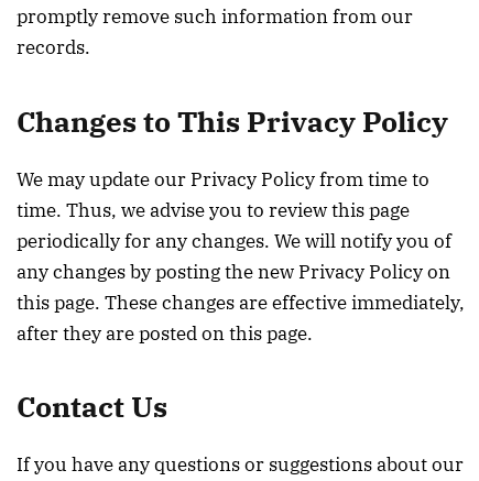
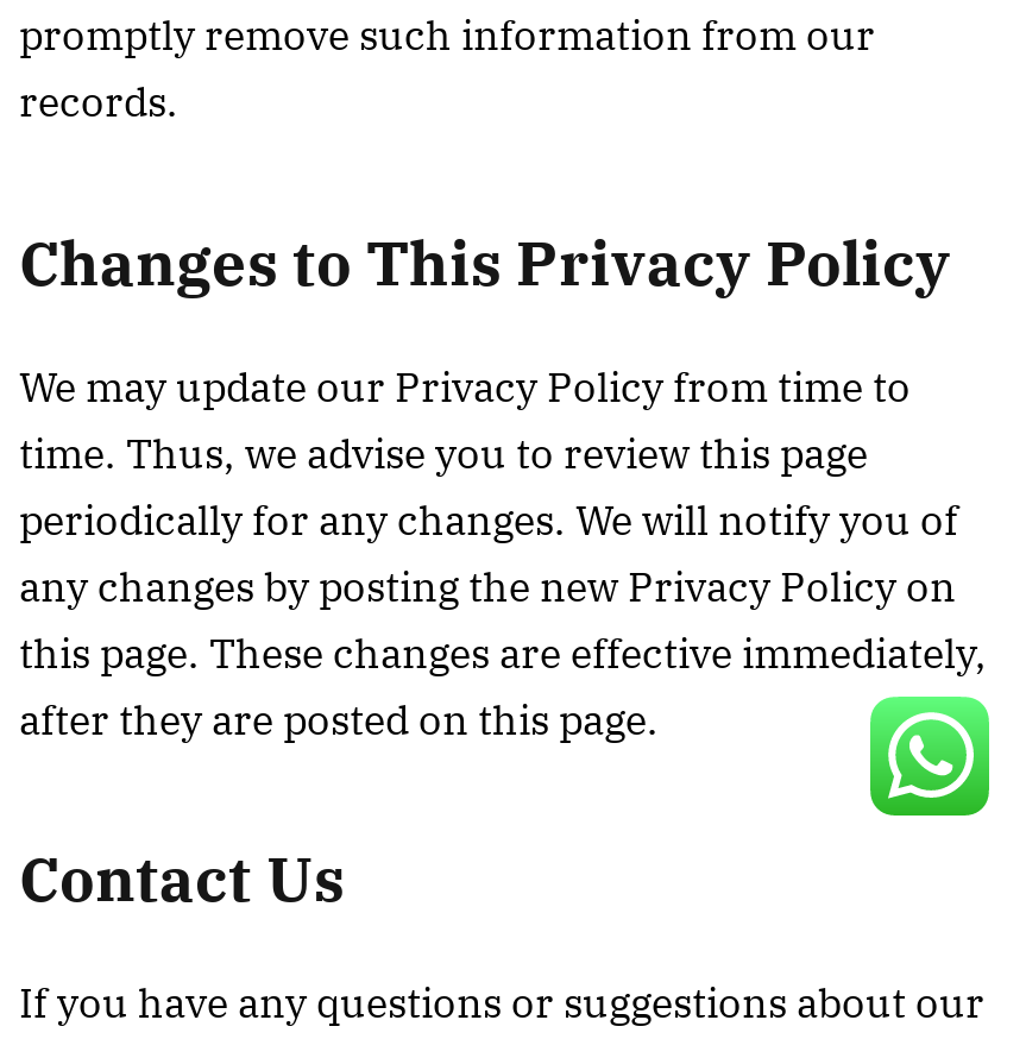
+ [image]
